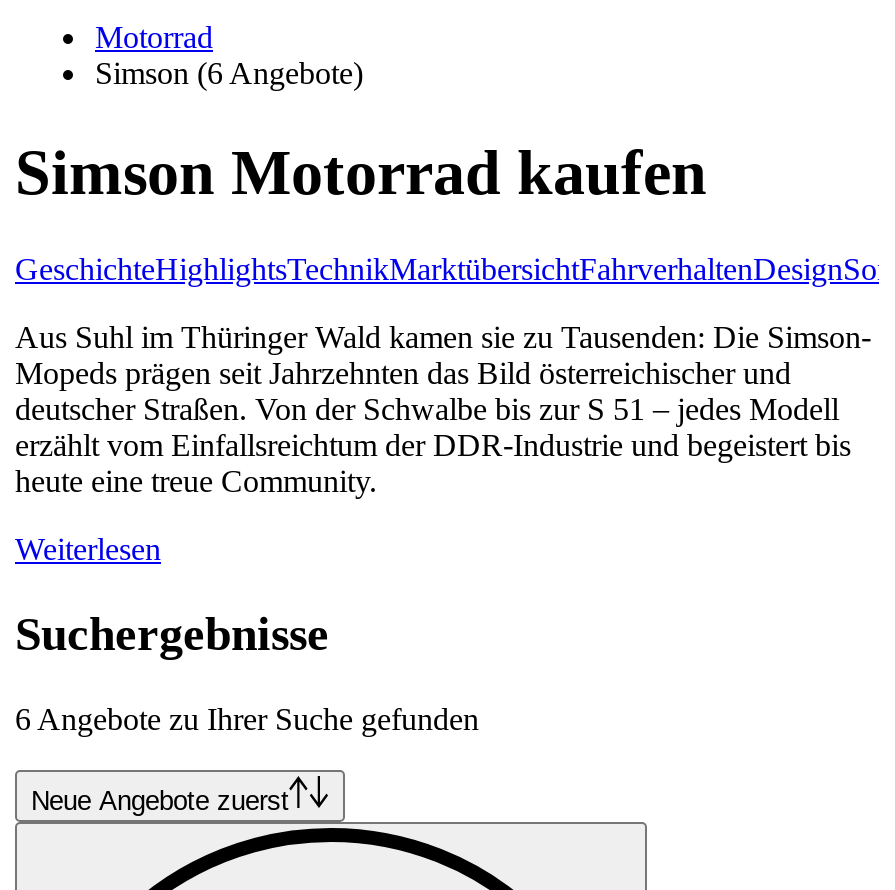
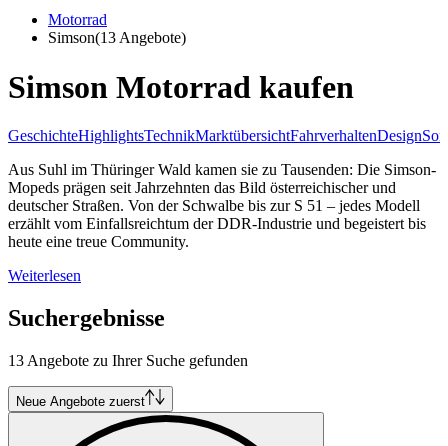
- Simson (6 Angebote)
+ Simson (13 Angebote)

- 6 Angebote zu Ihrer Suche gefunden
+ 13 Angebote zu Ihrer Suche gefunden
